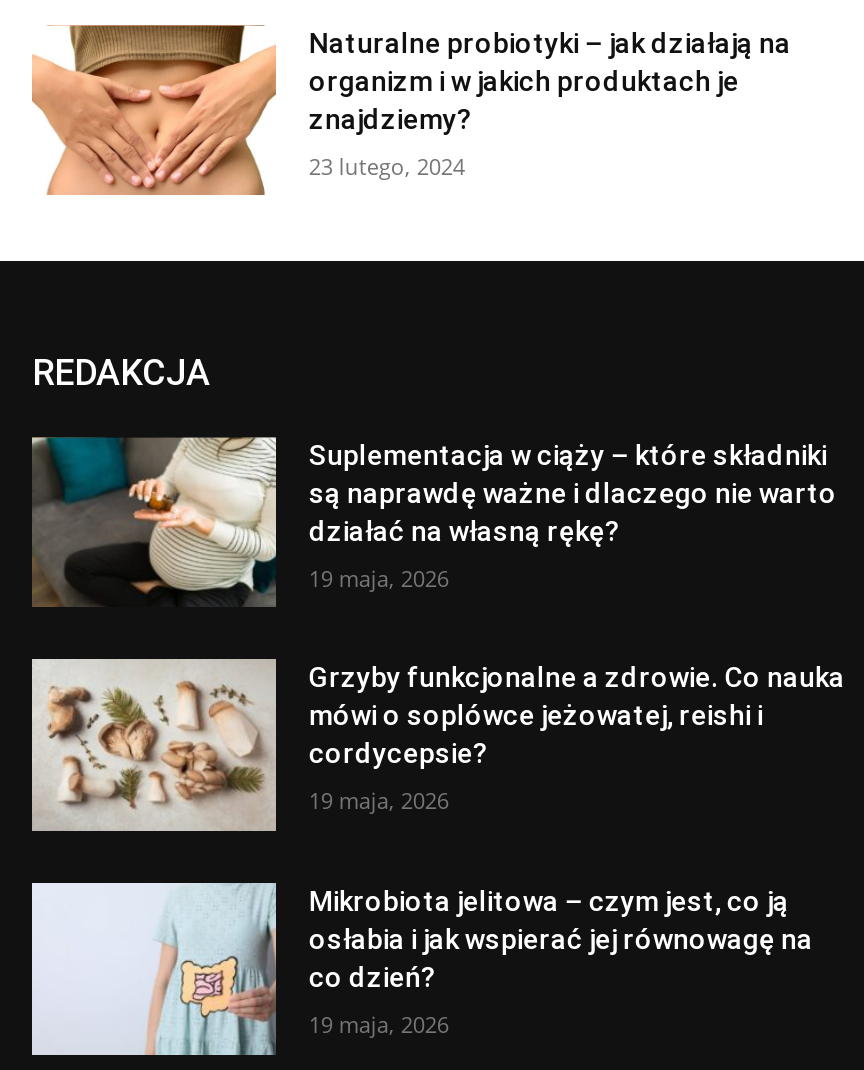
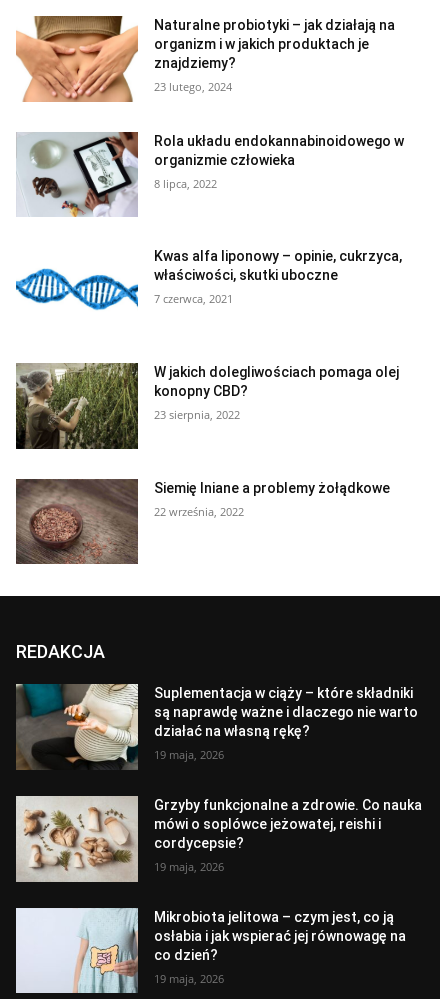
+ [image]
+ Kwas alfa liponowy – opinie, cukrzyca,
+ właściwości, skutki uboczne
+ 7 czerwca, 2021

+ [image]
+ W jakich dolegliwościach pomaga olej
+ konopny CBD?
+ 23 sierpnia, 2022

+ [image]
+ Siemię lniane a problemy żołądkowe
+ 22 września, 2022

+ [image]
+ Rola układu endokannabinoidowego w
+ organizmie człowieka
+ 8 lipca, 2022
